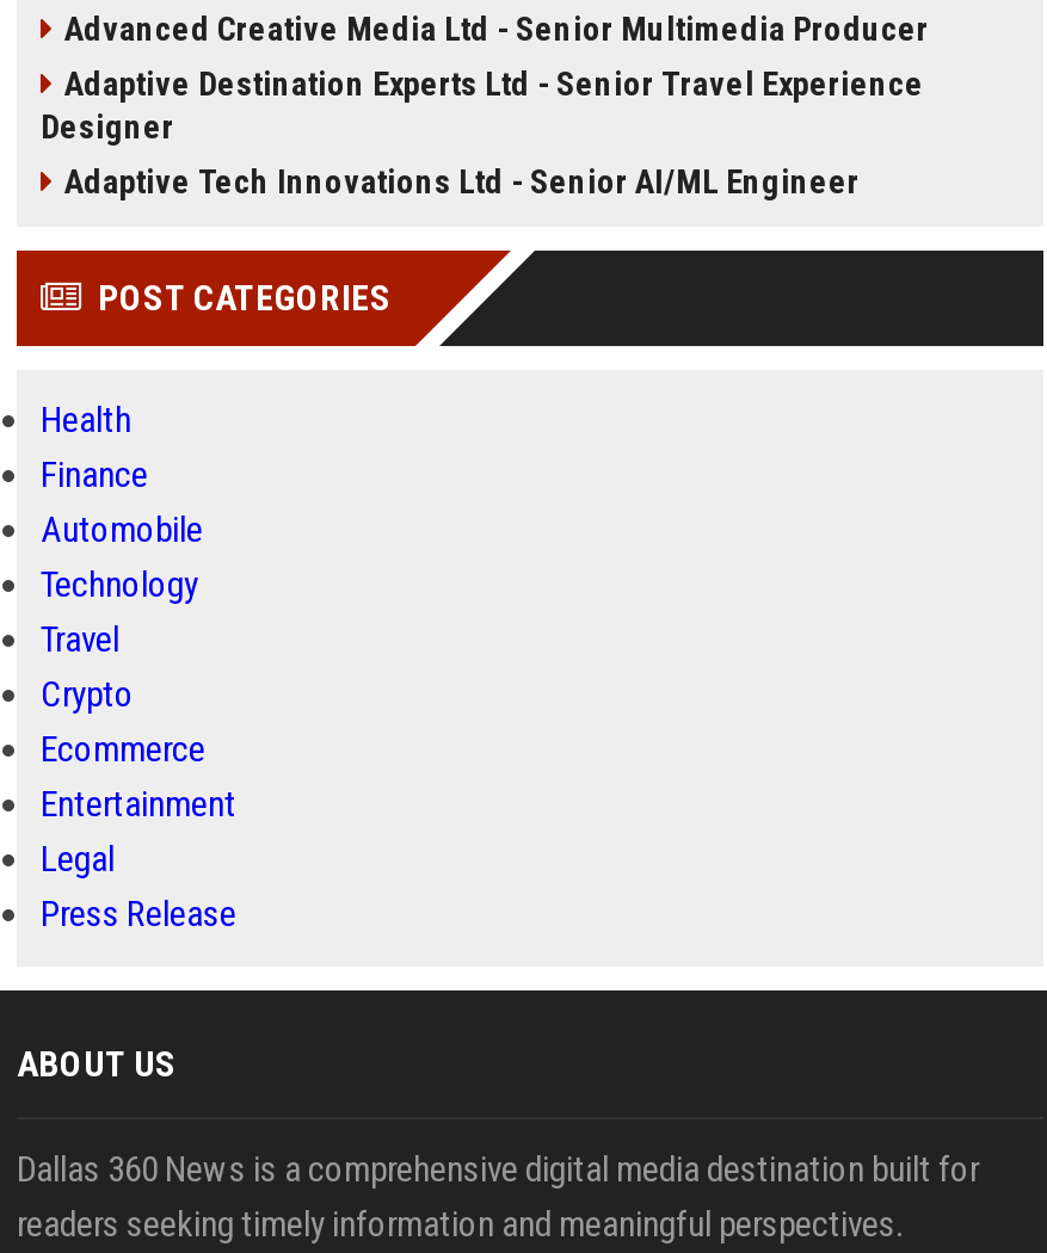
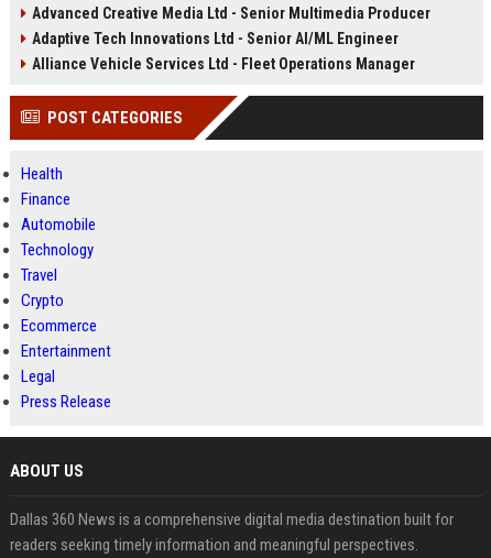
- Adaptive Destination Experts Ltd - Senior Travel Experience
- Designer

moved up: Adaptive Tech Innovations Ltd - Senior AI/ML Engineer

+ Alliance Vehicle Services Ltd - Fleet Operations Manager
